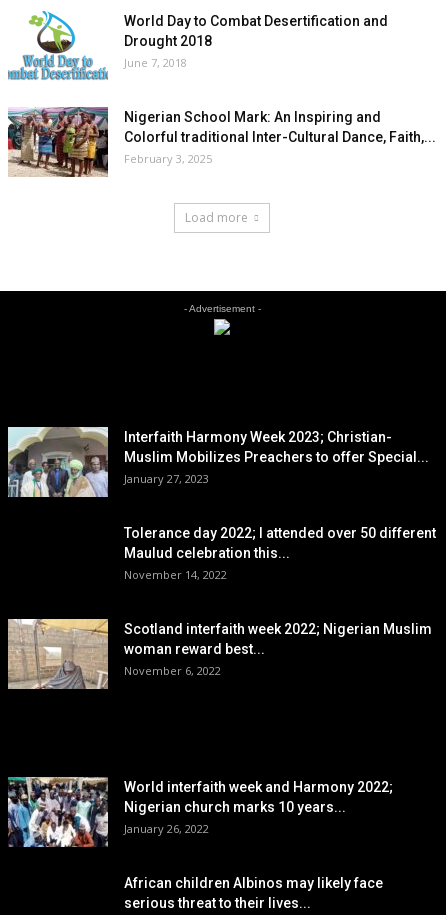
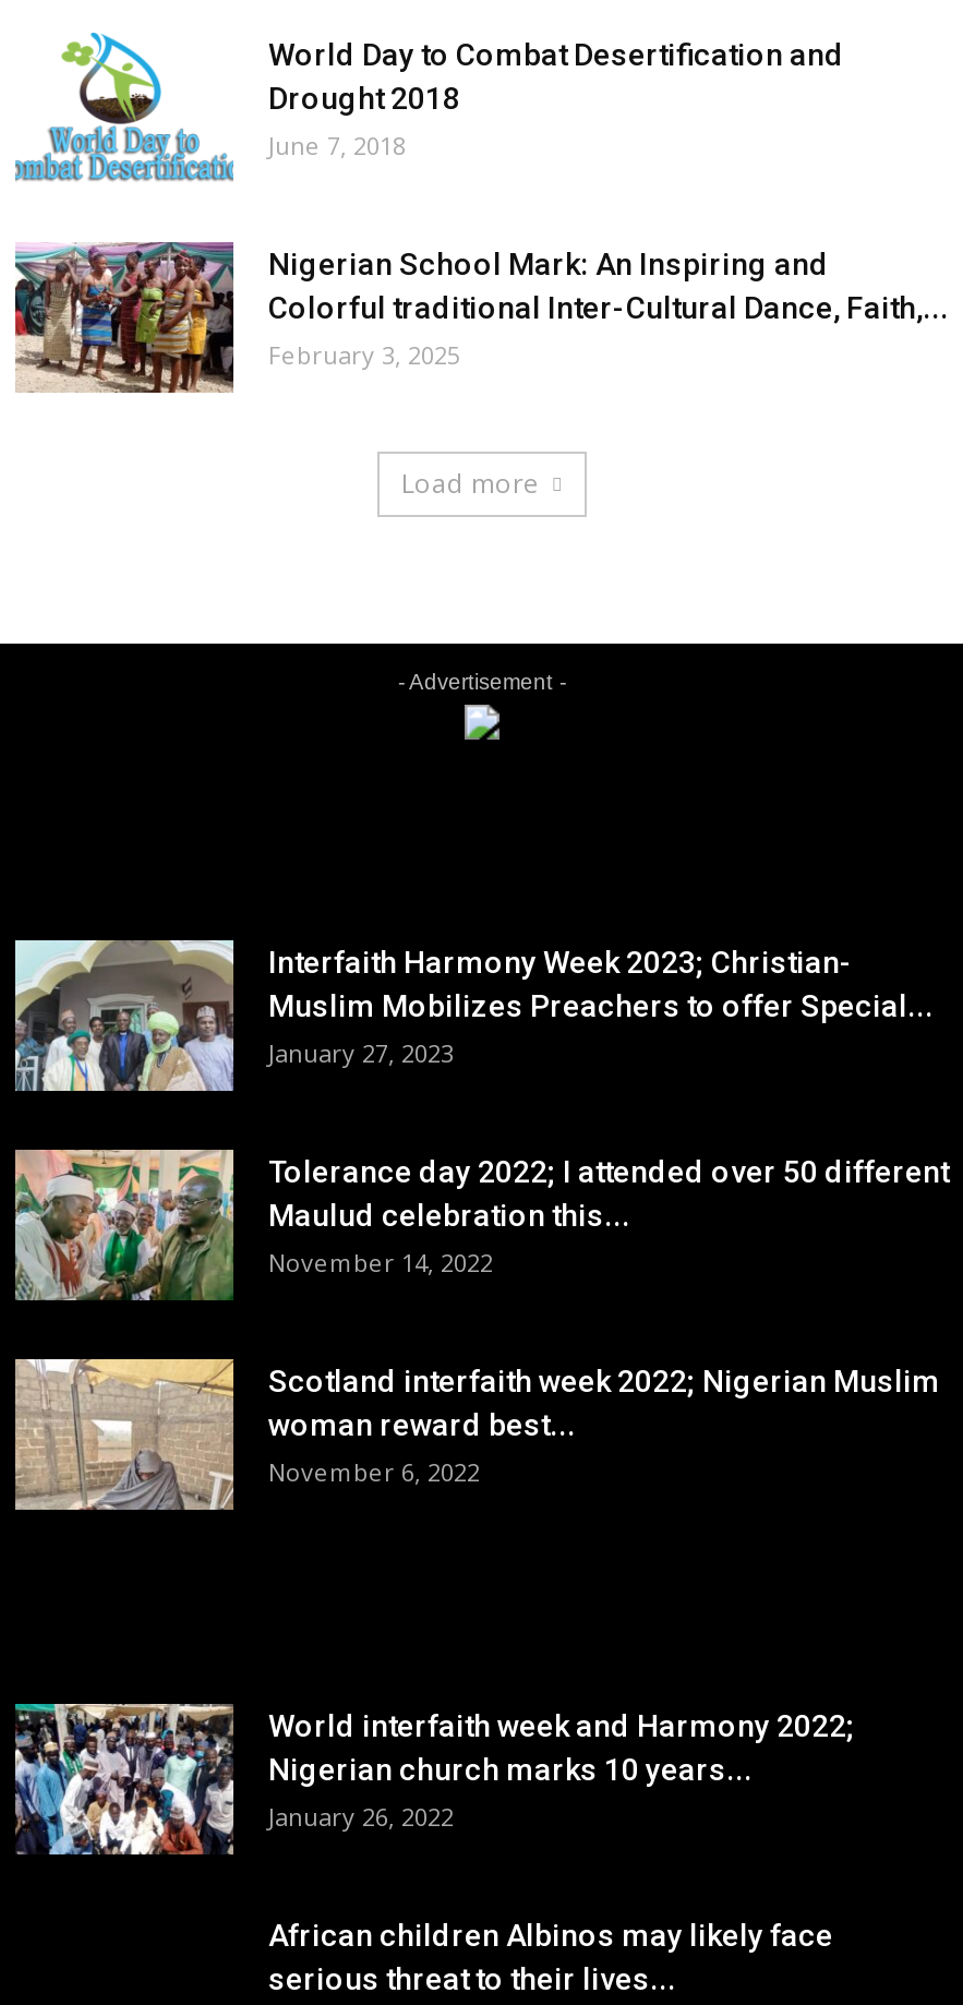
+ [image]
